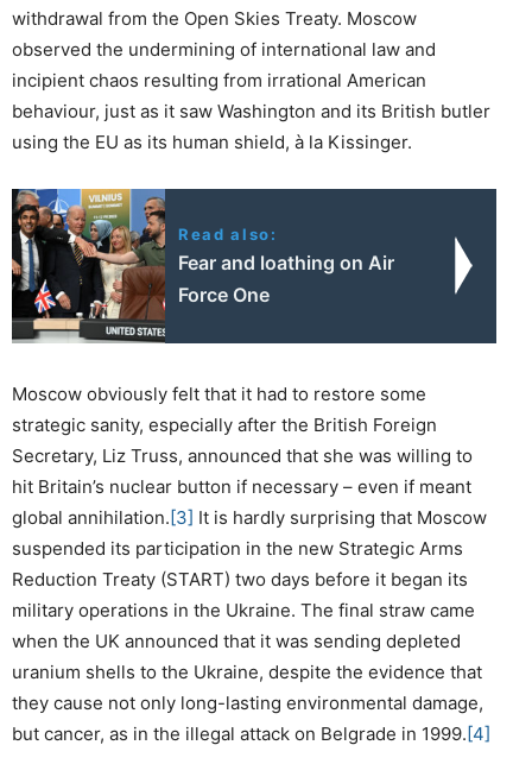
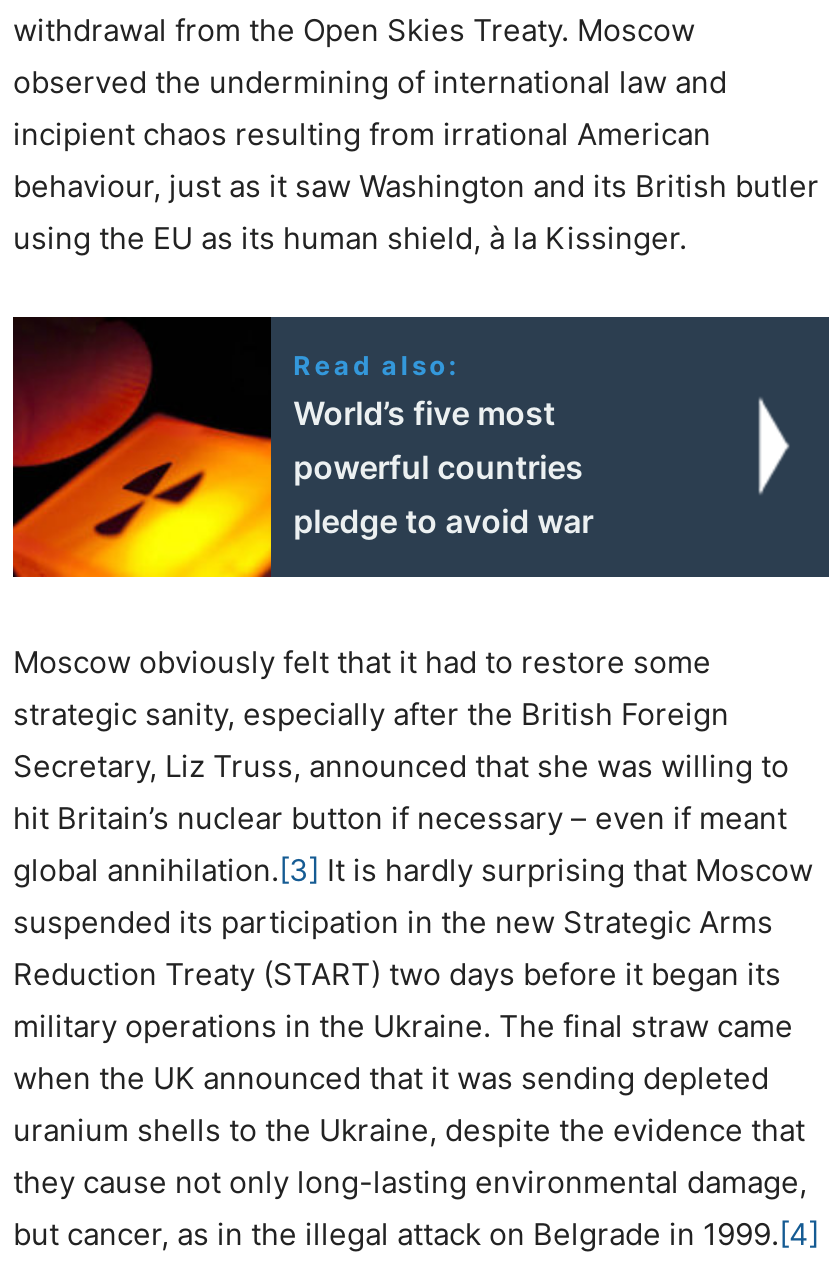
- [image]
- Fear and loathing on Air
- Force One
+ [image]
+ World’s five most
+ powerful countries
+ pledge to avoid war
